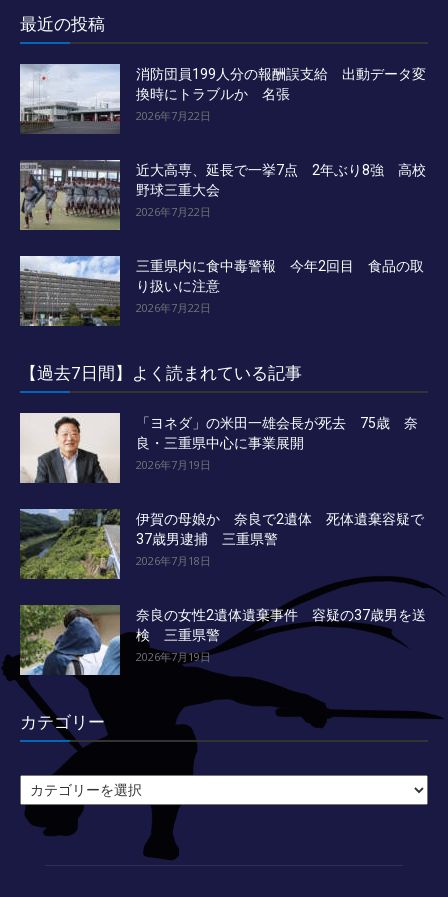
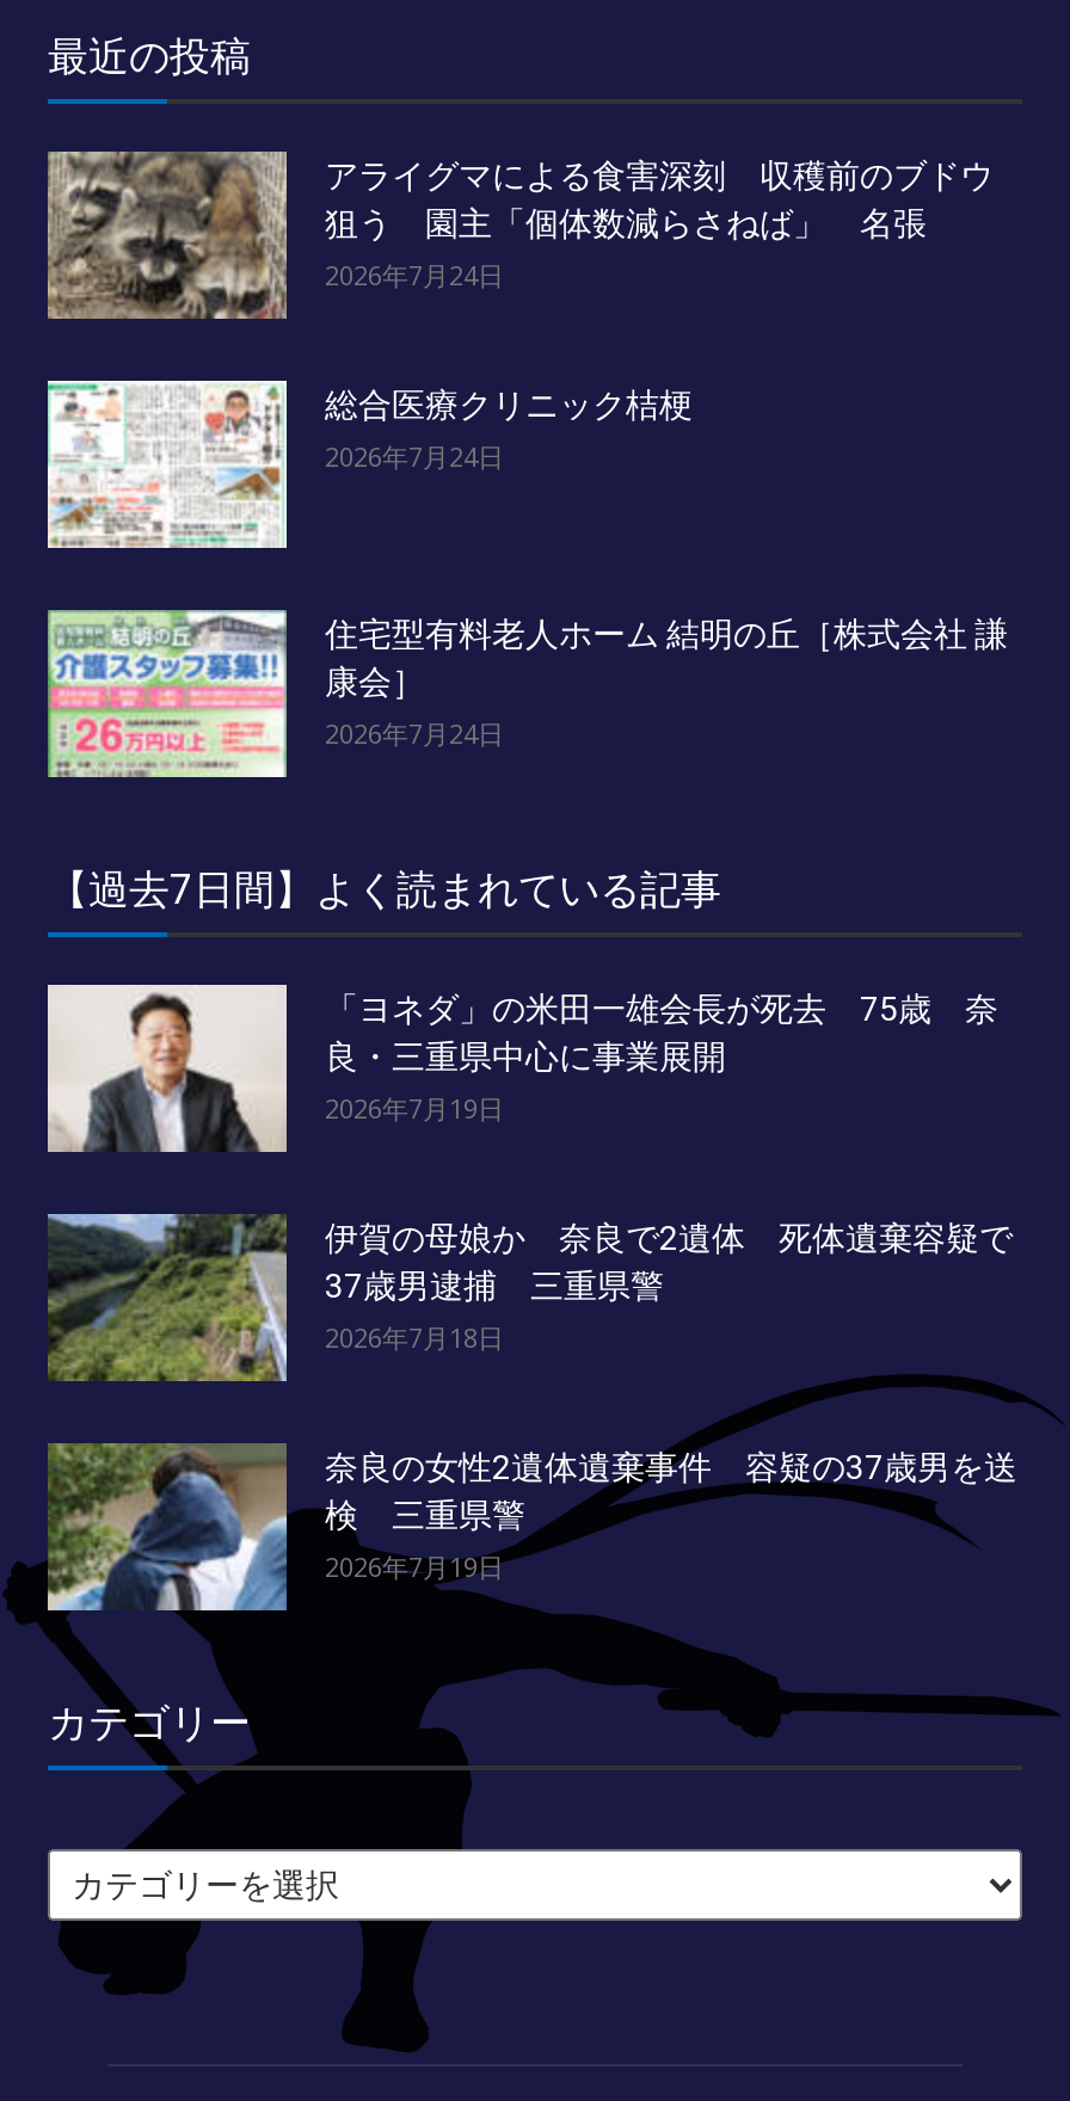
- [image]
- 消防団員199人分の報酬誤支給 出動データ変
- 換時にトラブルか 名張
- 2026年7月22日
+ [image]
+ アライグマによる食害深刻 収穫前のブドウ
+ 狙う 園主「個体数減らさねば」 名張
+ 2026年7月24日

- [image]
- 近大高専、延長で一挙7点 2年ぶり8強 高校
- 野球三重大会
- 2026年7月22日
+ [image]
+ 総合医療クリニック桔梗
+ 2026年7月24日

- [image]
- 三重県内に食中毒警報 今年2回目 食品の取
- り扱いに注意
- 2026年7月22日
+ [image]
+ 住宅型有料老人ホーム 結明の丘［株式会社 謙
+ 康会］
+ 2026年7月24日
